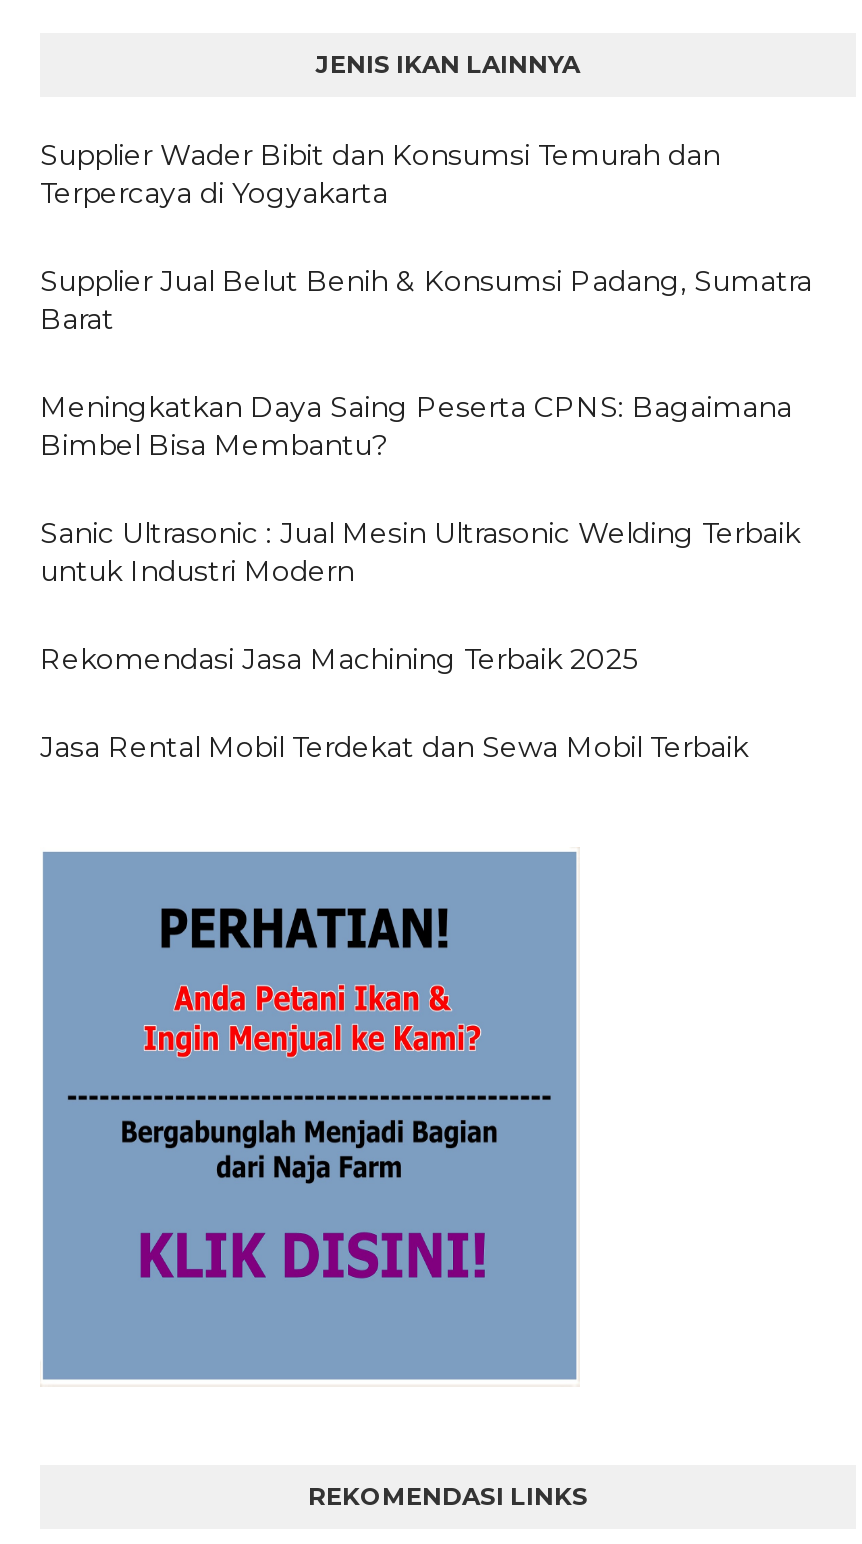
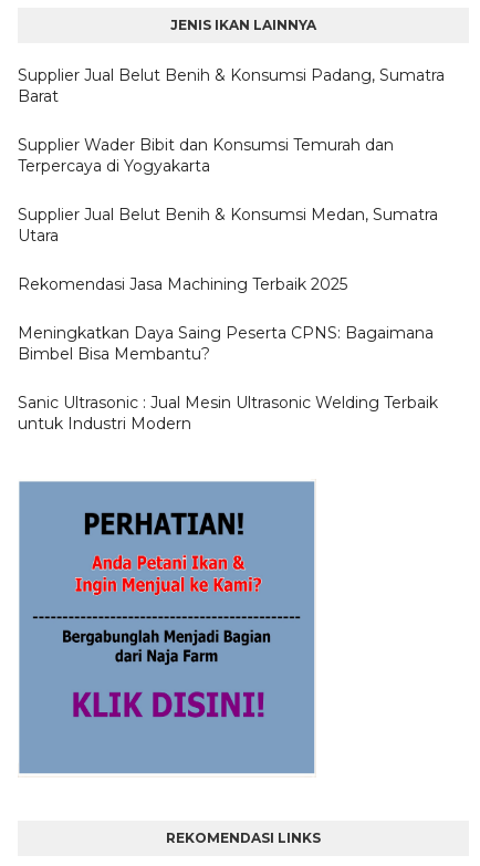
moved down: Supplier Wader Bibit dan Konsumsi Temurah dan | Terpercaya di Yogyakarta

moved up: Supplier Jual Belut Benih & Konsumsi Padang, Sumatra | Barat

+ Supplier Jual Belut Benih & Konsumsi Medan, Sumatra
+ Utara

moved down: Meningkatkan Daya Saing Peserta CPNS: Bagaimana | Bimbel Bisa Membantu? | Sanic Ultrasonic : Jual Mesin Ultrasonic Welding Terbaik | untuk Industri Modern

moved up: Rekomendasi Jasa Machining Terbaik 2025

- Jasa Rental Mobil Terdekat dan Sewa Mobil Terbaik
